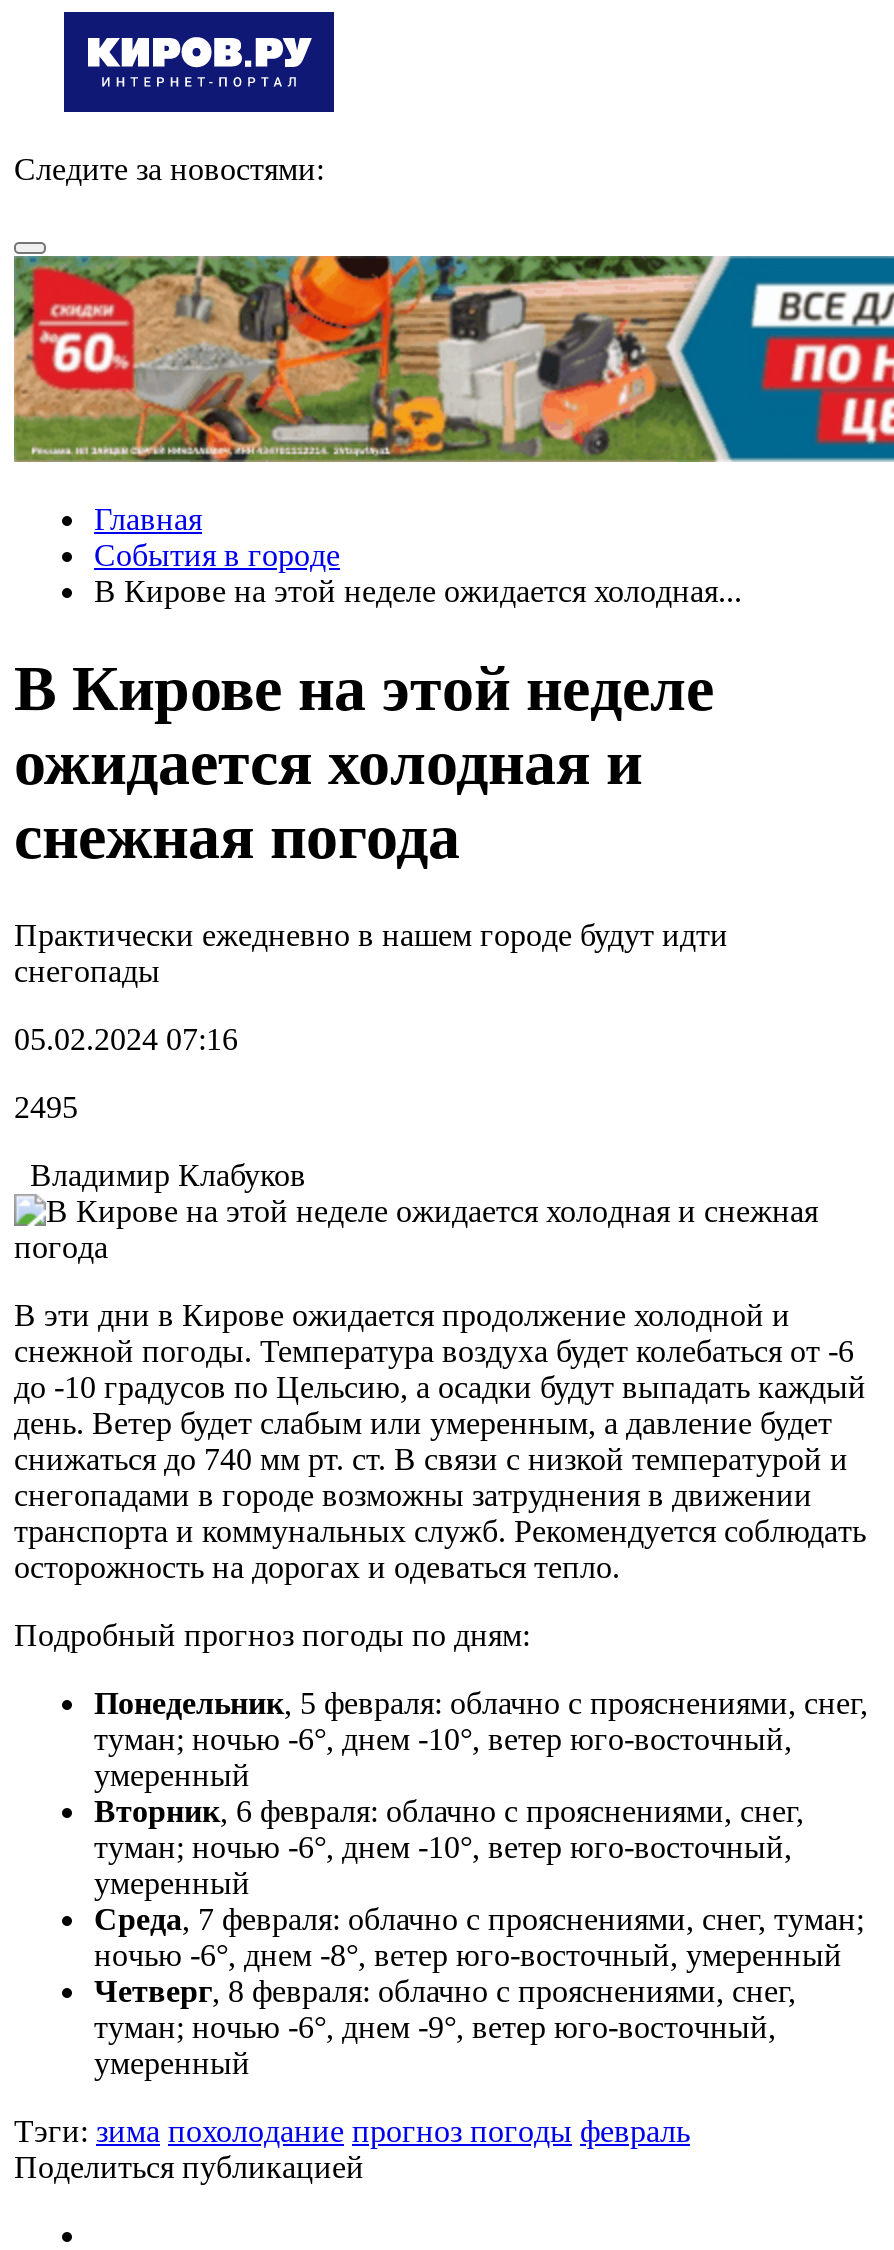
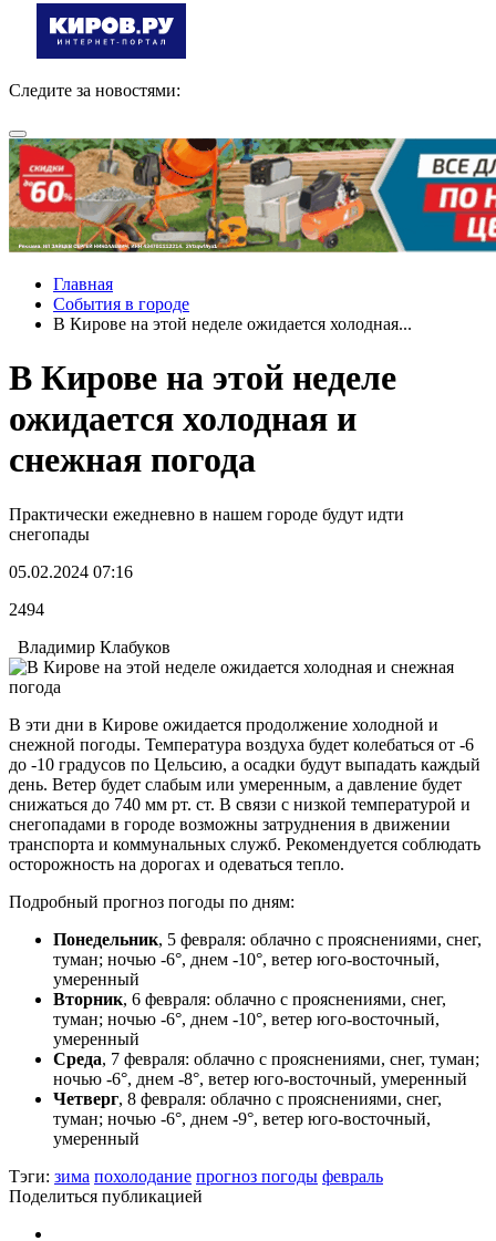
- 2495
+ 2494
